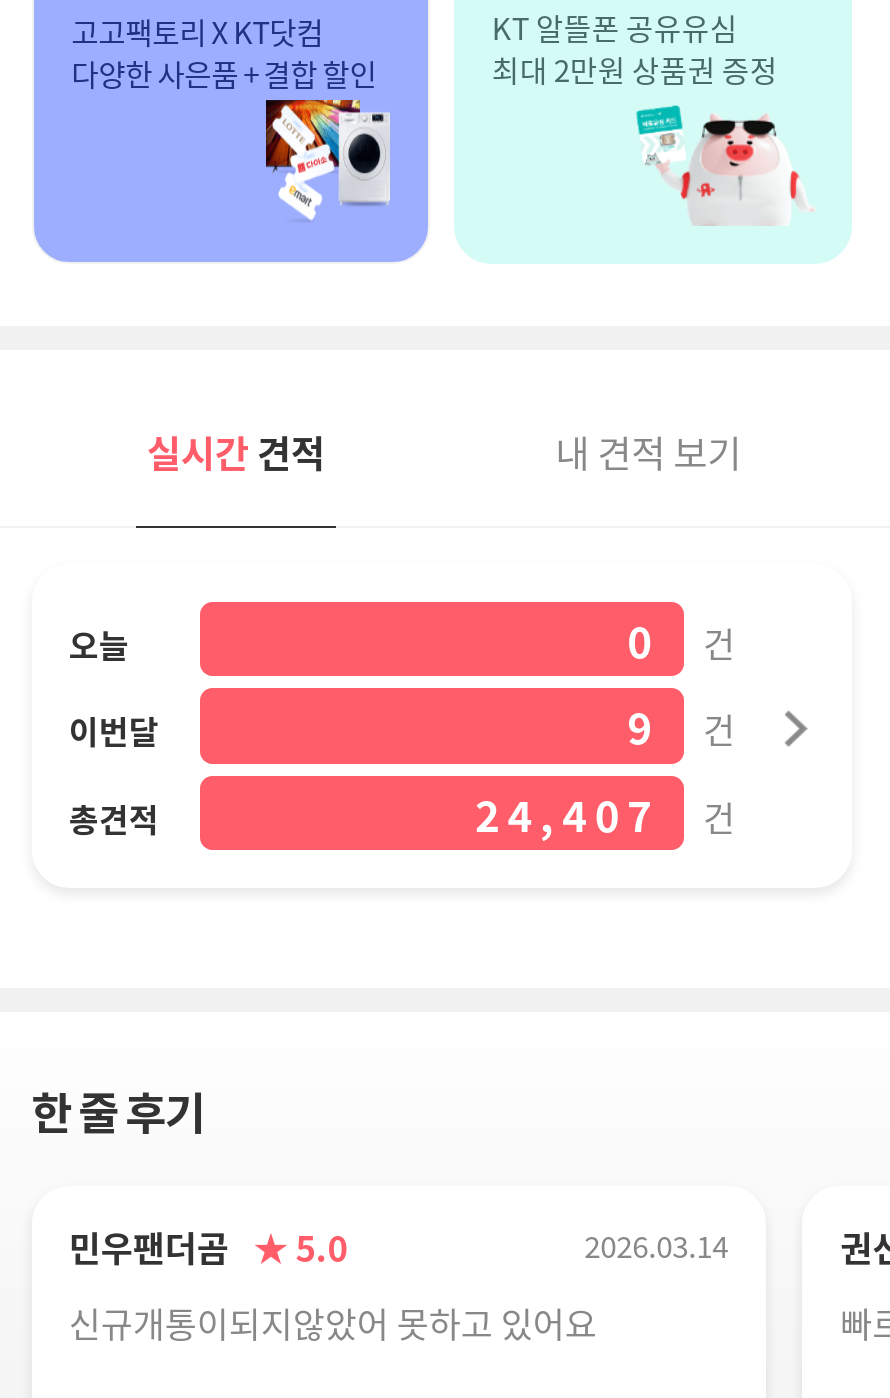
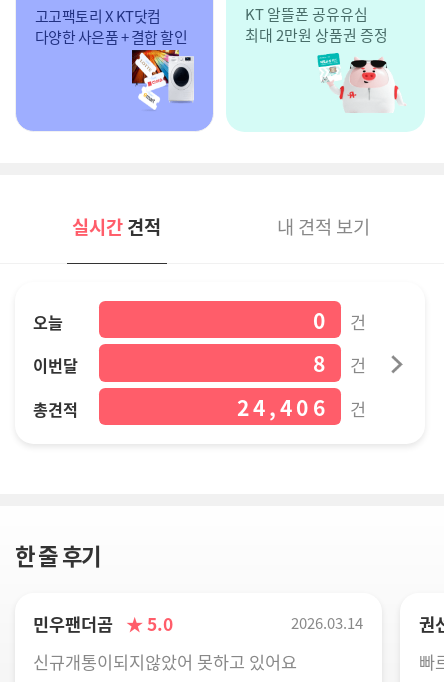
- 9 건
+ 8 건

- 24,407 건
+ 24,406 건
